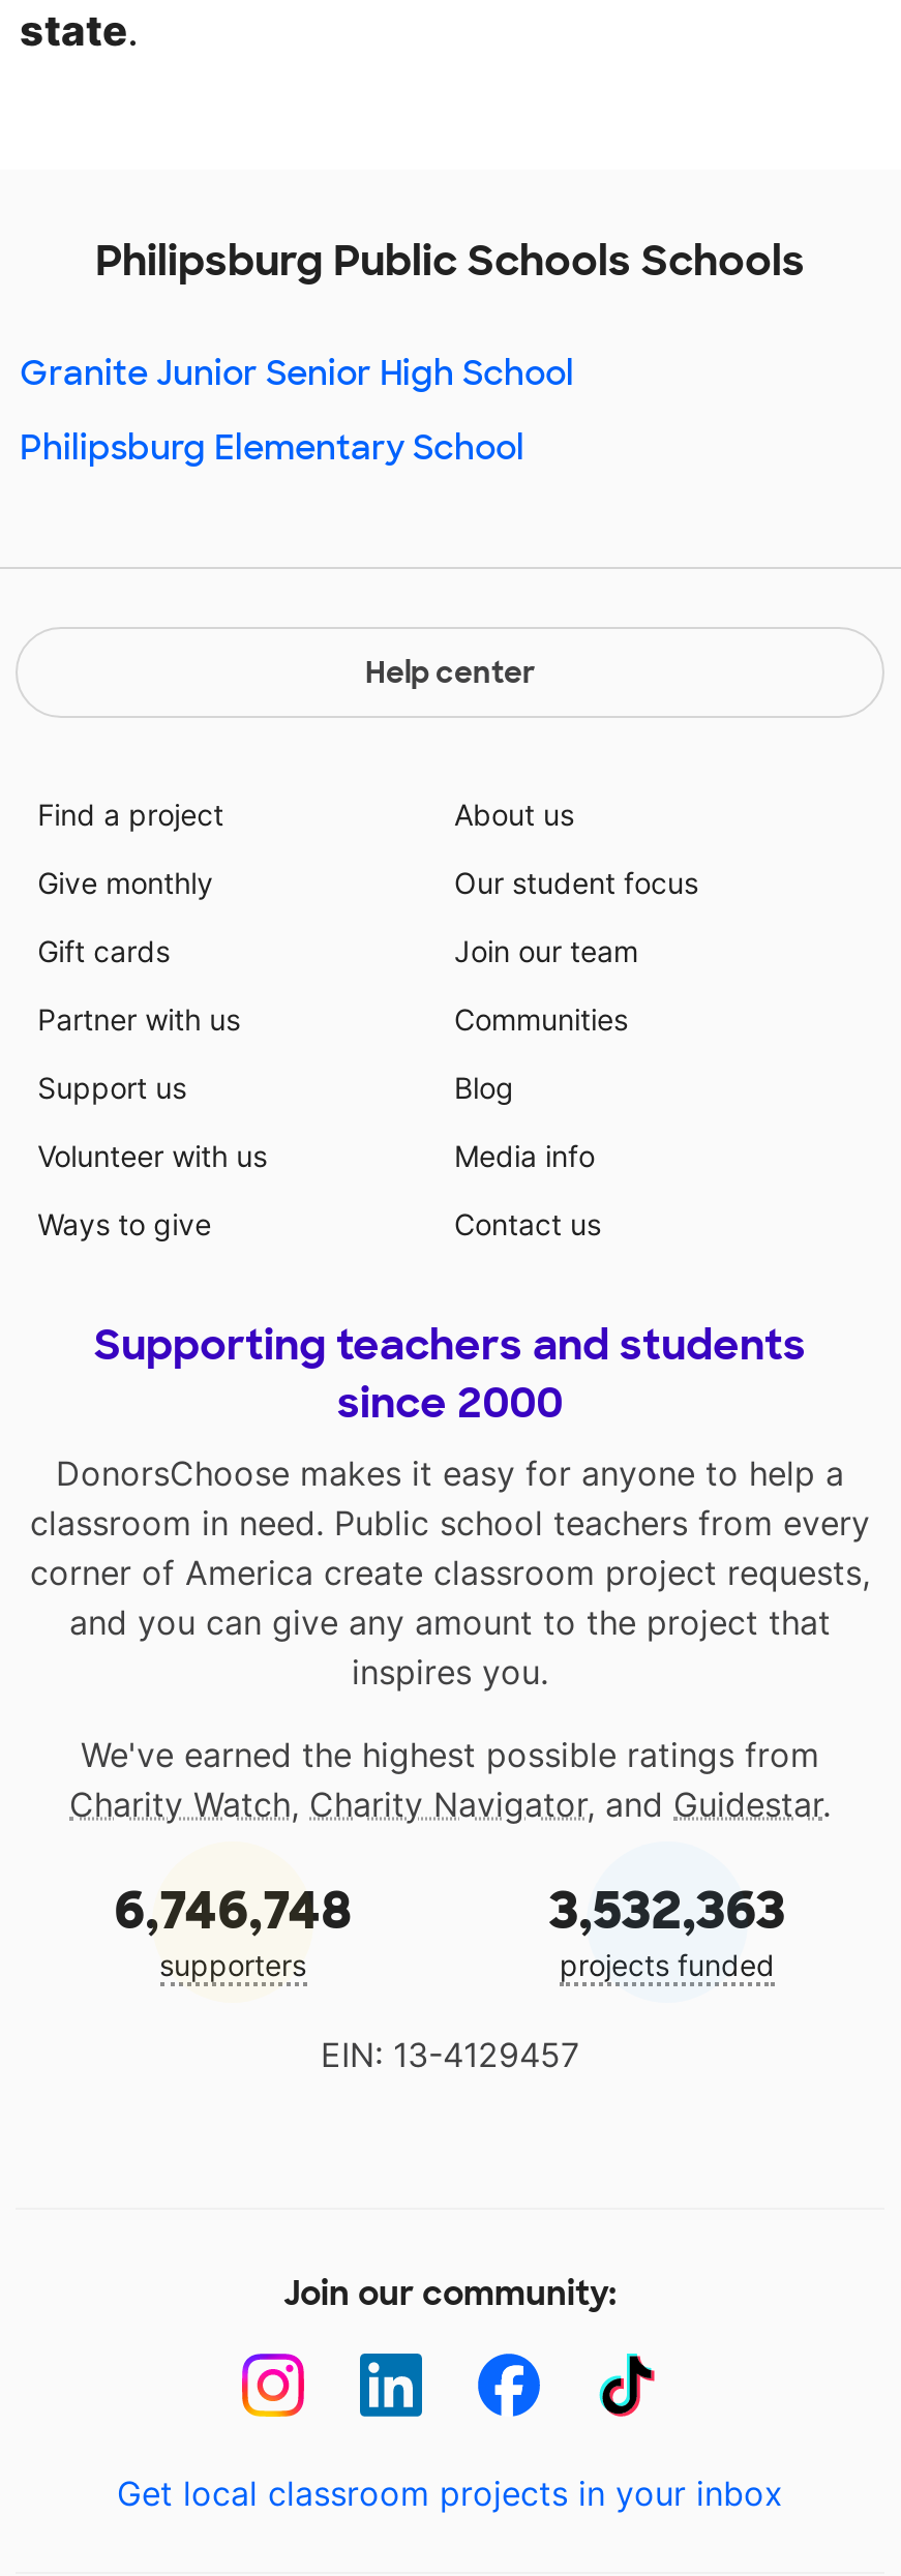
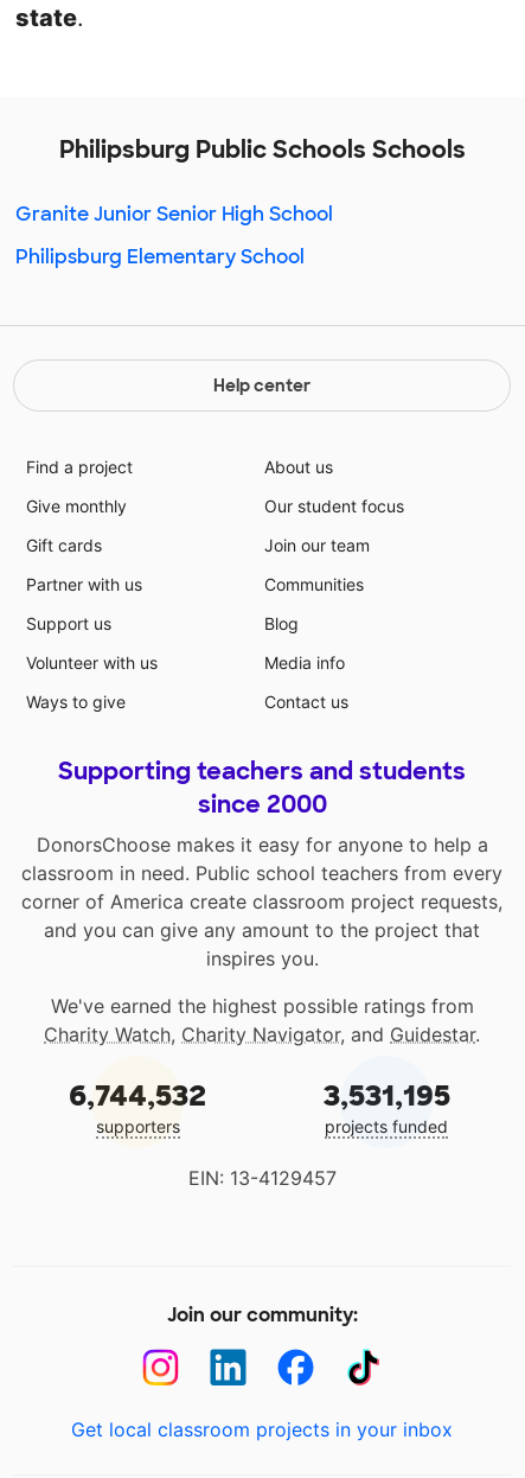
- 6,746,748
+ 6,744,532

- 3,532,363
+ 3,531,195
